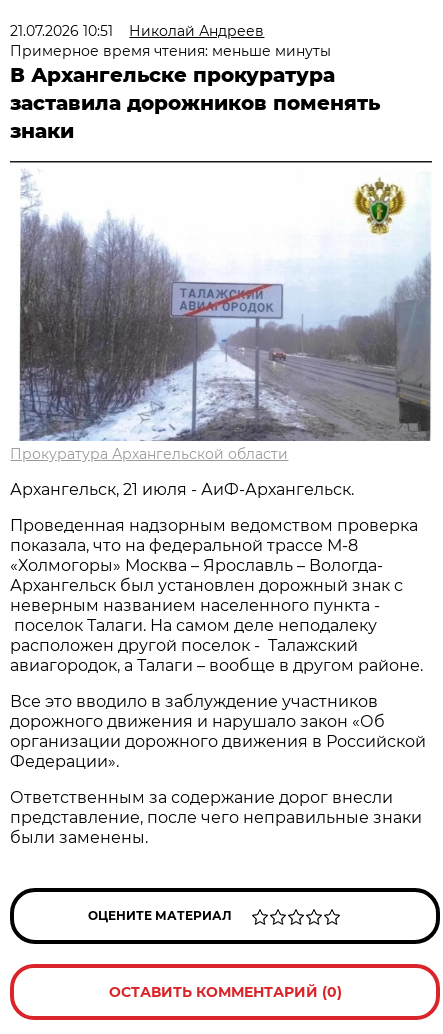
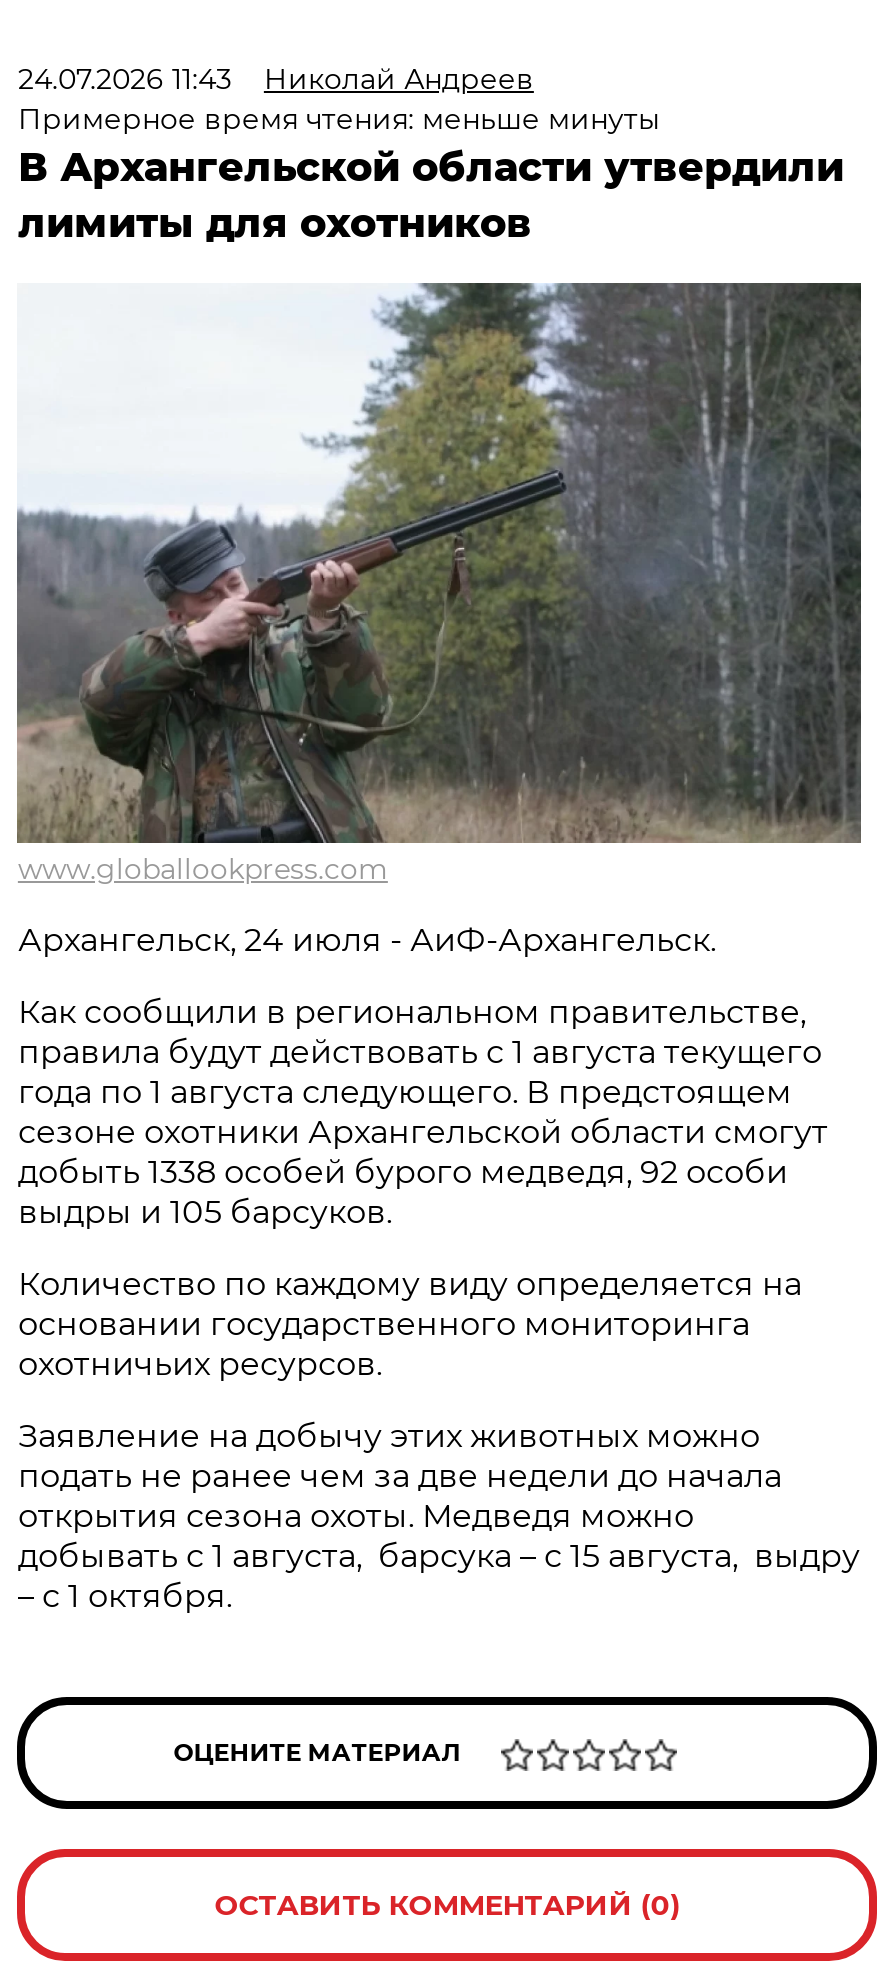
- 21.07.2026 10:51 Николай Андреев
+ 24.07.2026 11:43 Николай Андреев

- В Архангельске прокуратура
- заставила дорожников поменять
- знаки
+ В Архангельской области утвердили
+ лимиты для охотников

- [image]
- Прокуратура Архангельской области
+ [image]
+ www.globallookpress.com

- Архангельск, 21 июля - АиФ-Архангельск.
+ Архангельск, 24 июля - АиФ-Архангельск.

- Проведенная надзорным ведомством проверка
- показала, что на федеральной трассе М-8
- «Холмогоры» Москва – Ярославль – Вологда-
- Архангельск был установлен дорожный знак с
- неверным названием населенного пункта -
- поселок Талаги. На самом деле неподалеку
- расположен другой поселок - Талажский
- авиагородок, а Талаги – вообще в другом районе.
+ Как сообщили в региональном правительстве,
+ правила будут действовать с 1 августа текущего
+ года по 1 августа следующего. В предстоящем
+ сезоне охотники Архангельской области смогут
+ добыть 1338 особей бурого медведя, 92 особи
+ выдры и 105 барсуков.

- Все это вводило в заблуждение участников
- дорожного движения и нарушало закон «Об
- организации дорожного движения в Российской
- Федерации».
+ Количество по каждому виду определяется на
+ основании государственного мониторинга
+ охотничьих ресурсов.

- Ответственным за содержание дорог внесли
- представление, после чего неправильные знаки
- были заменены.
+ Заявление на добычу этих животных можно
+ подать не ранее чем за две недели до начала
+ открытия сезона охоты. Медведя можно
+ добывать с 1 августа, барсука – с 15 августа, выдру
+ – с 1 октября.
